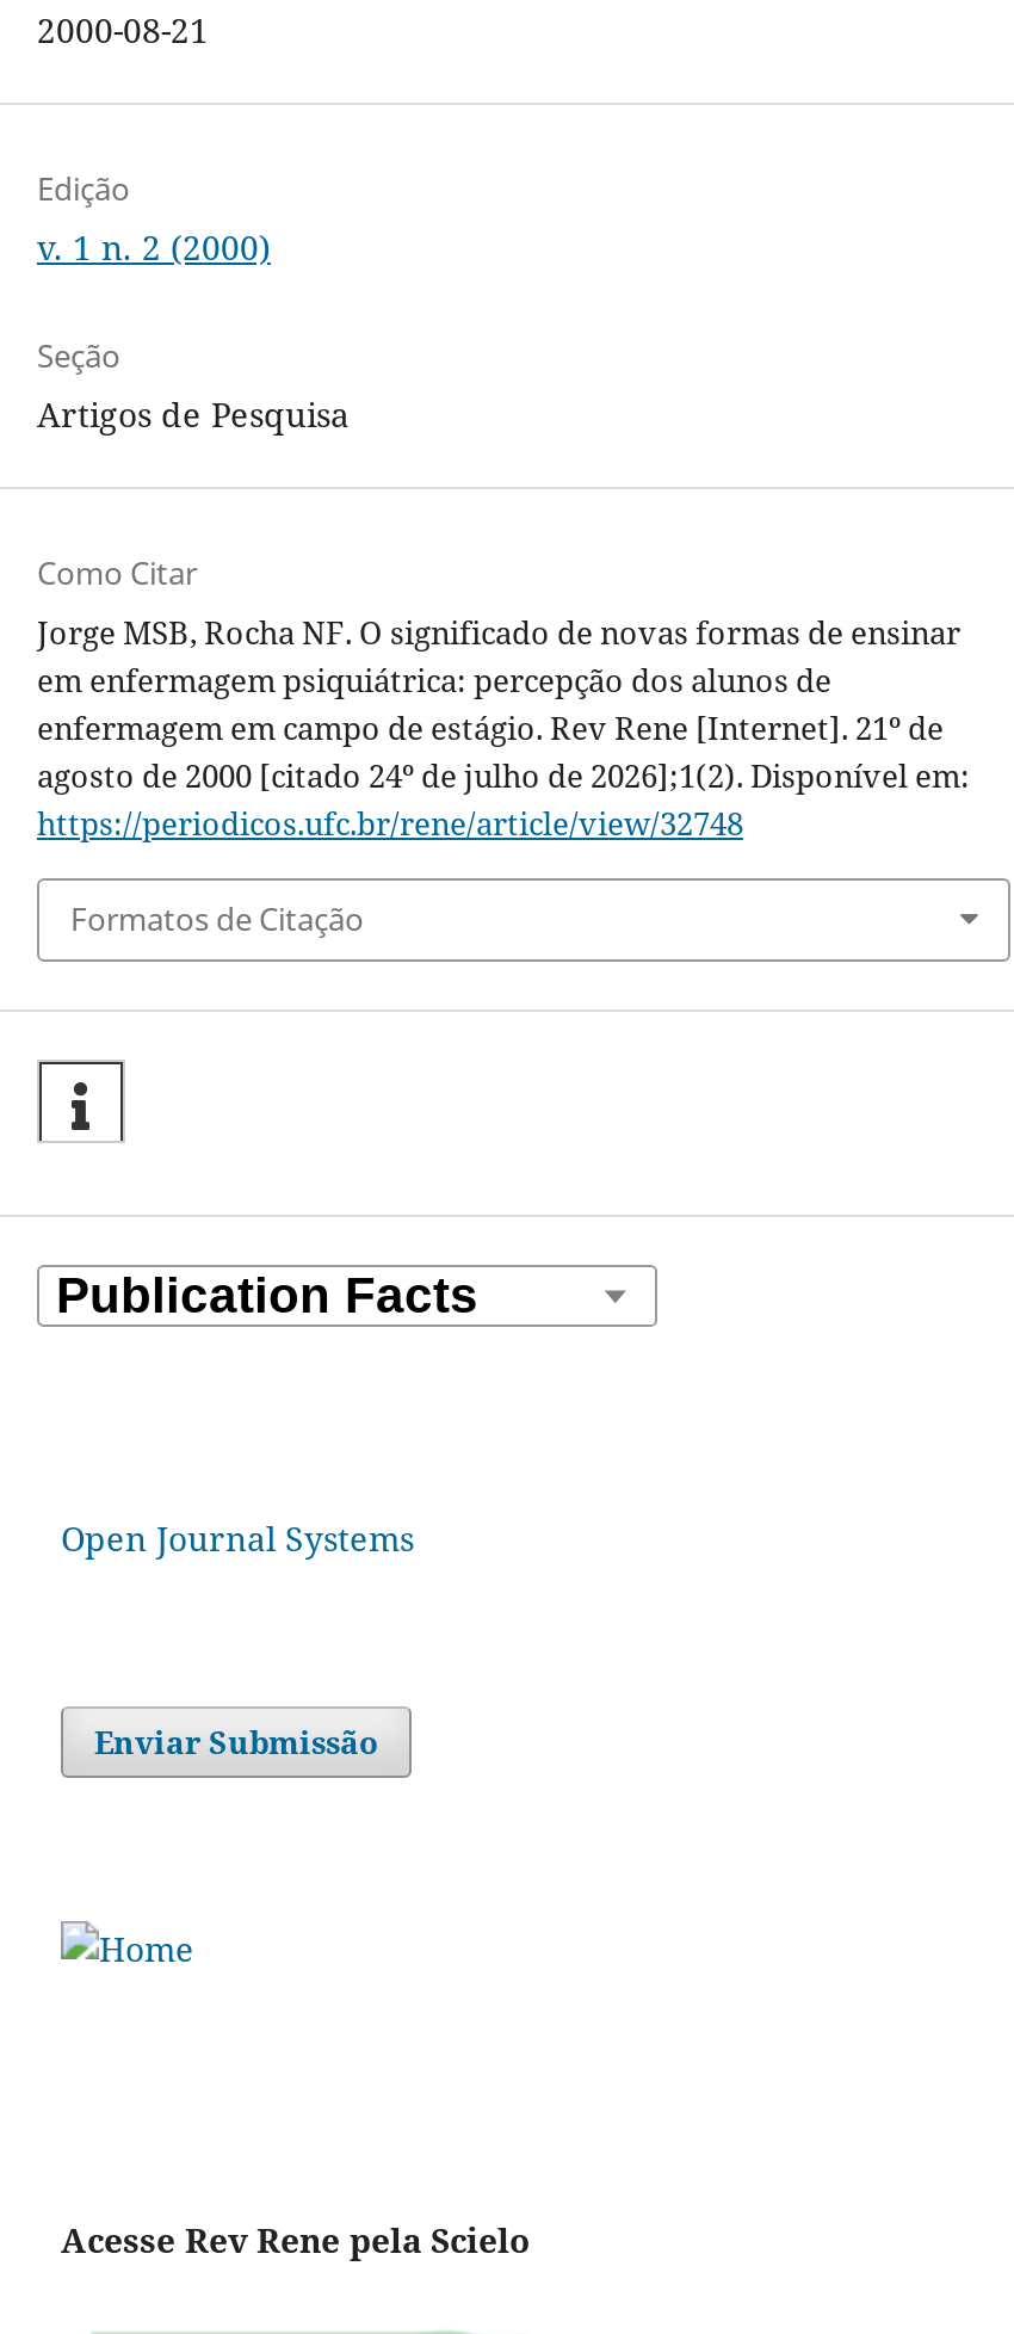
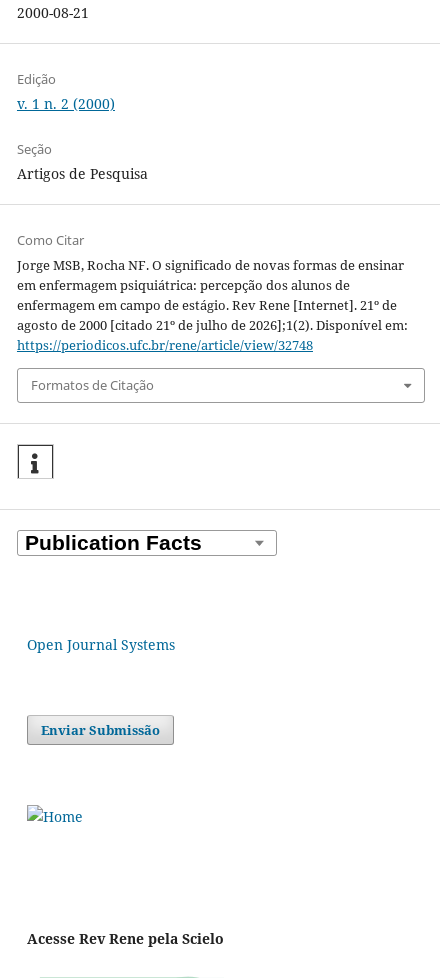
- agosto de 2000 [citado 24º de julho de 2026];1(2). Disponível em:
+ agosto de 2000 [citado 21º de julho de 2026];1(2). Disponível em:
